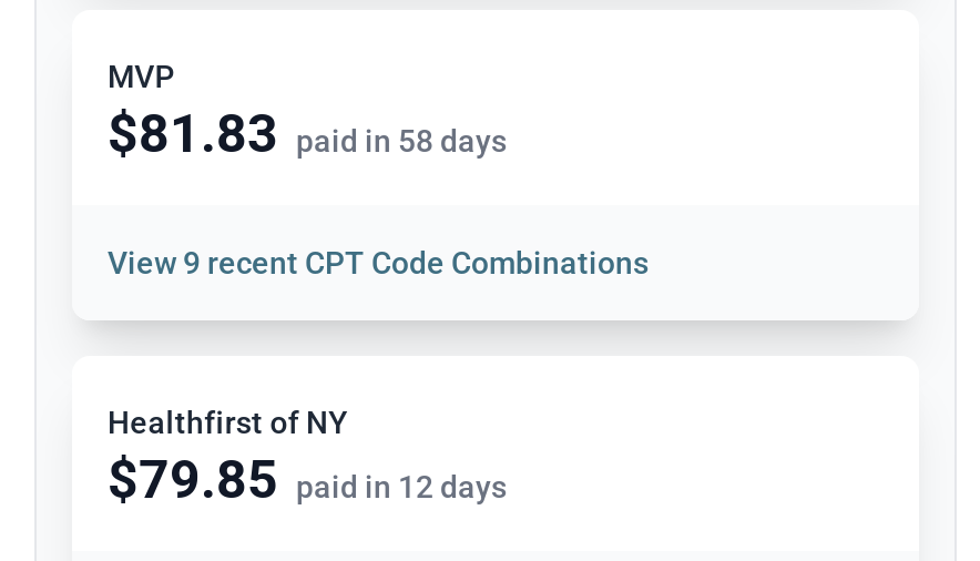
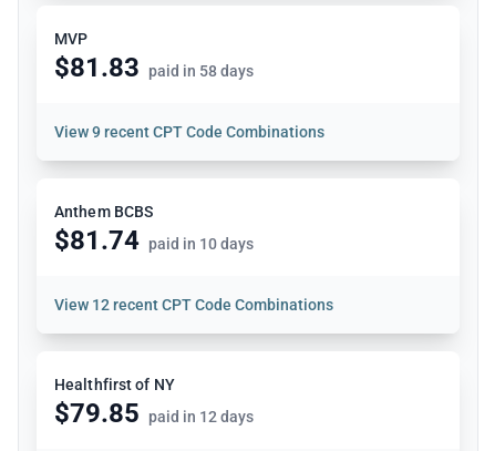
+ Anthem BCBS
+ $81.74 paid in 10 days
+ View 12 recent CPT Code Combinations
